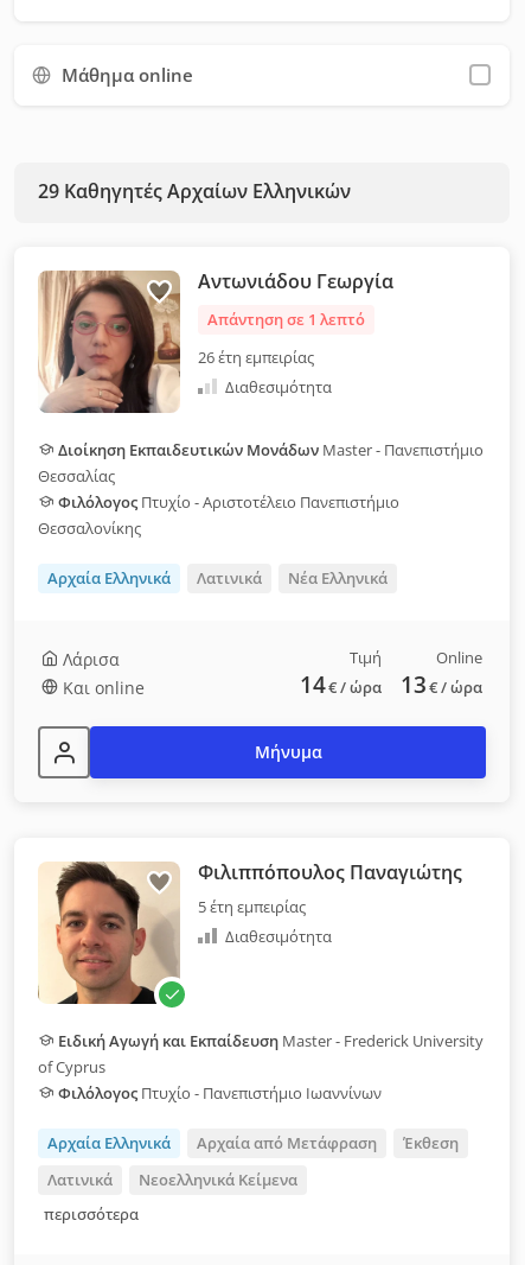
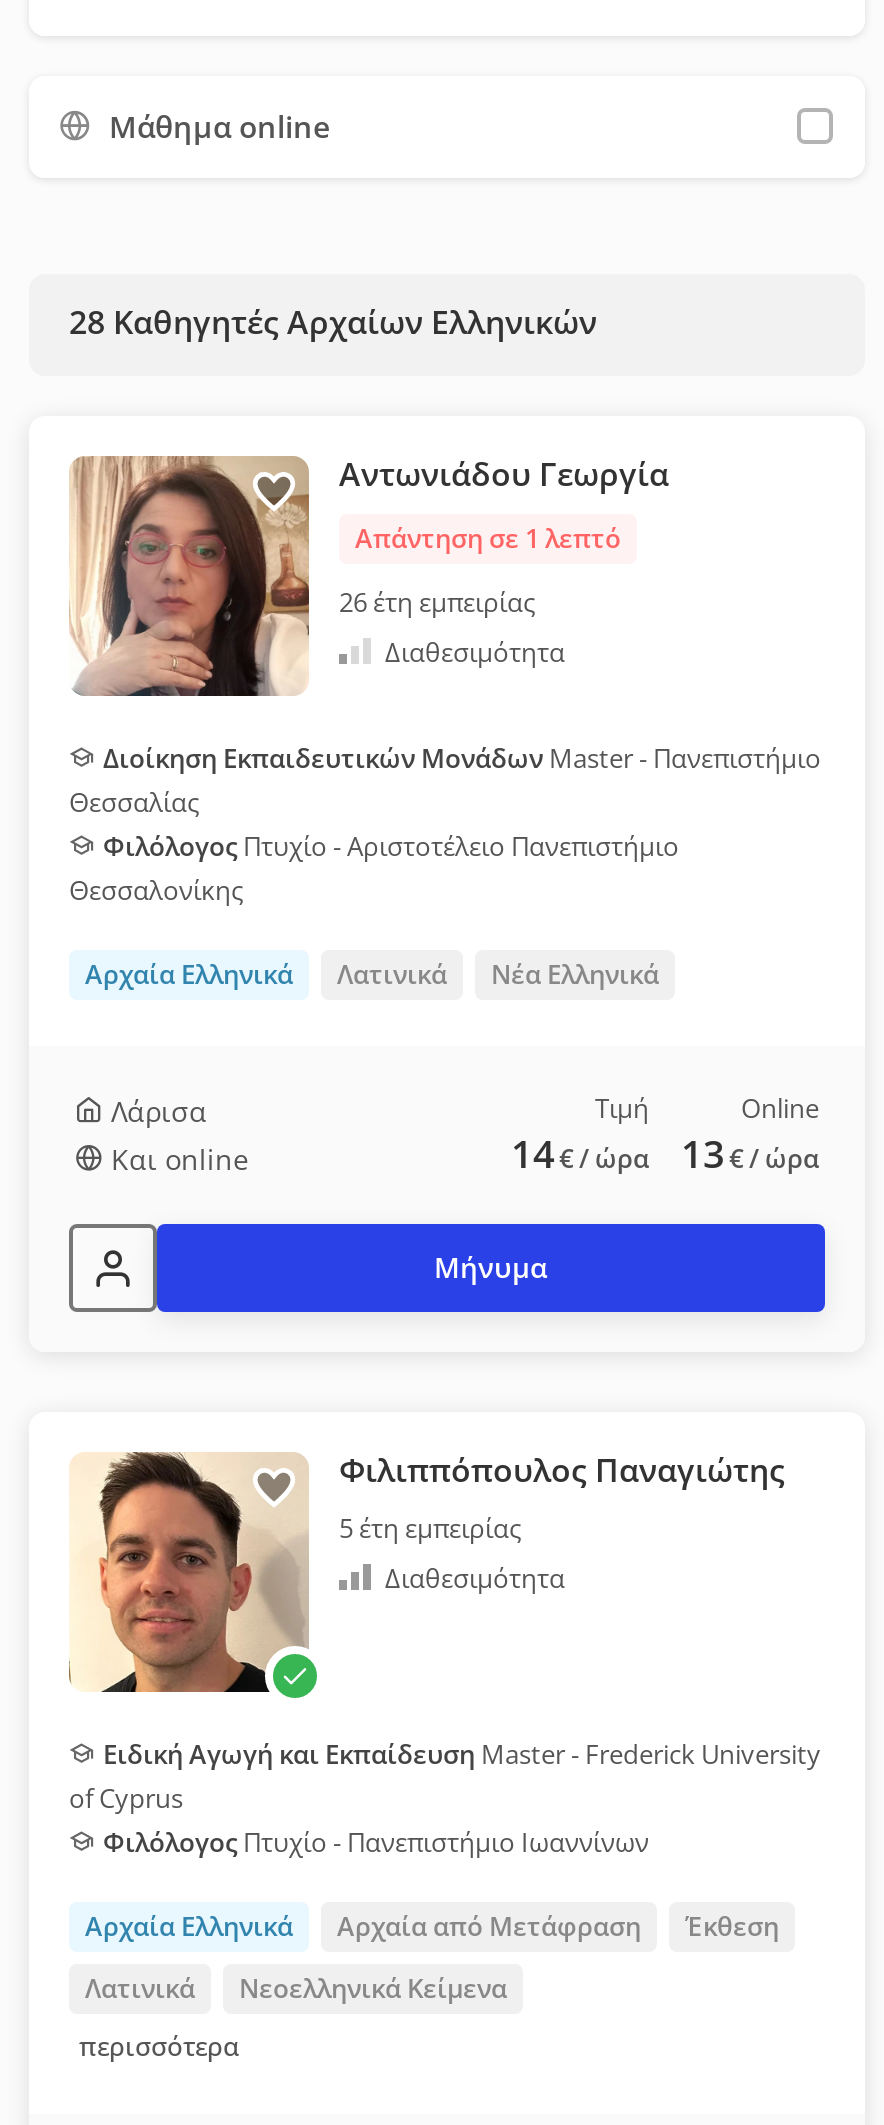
- 29 Καθηγητές Αρχαίων Ελληνικών
+ 28 Καθηγητές Αρχαίων Ελληνικών
